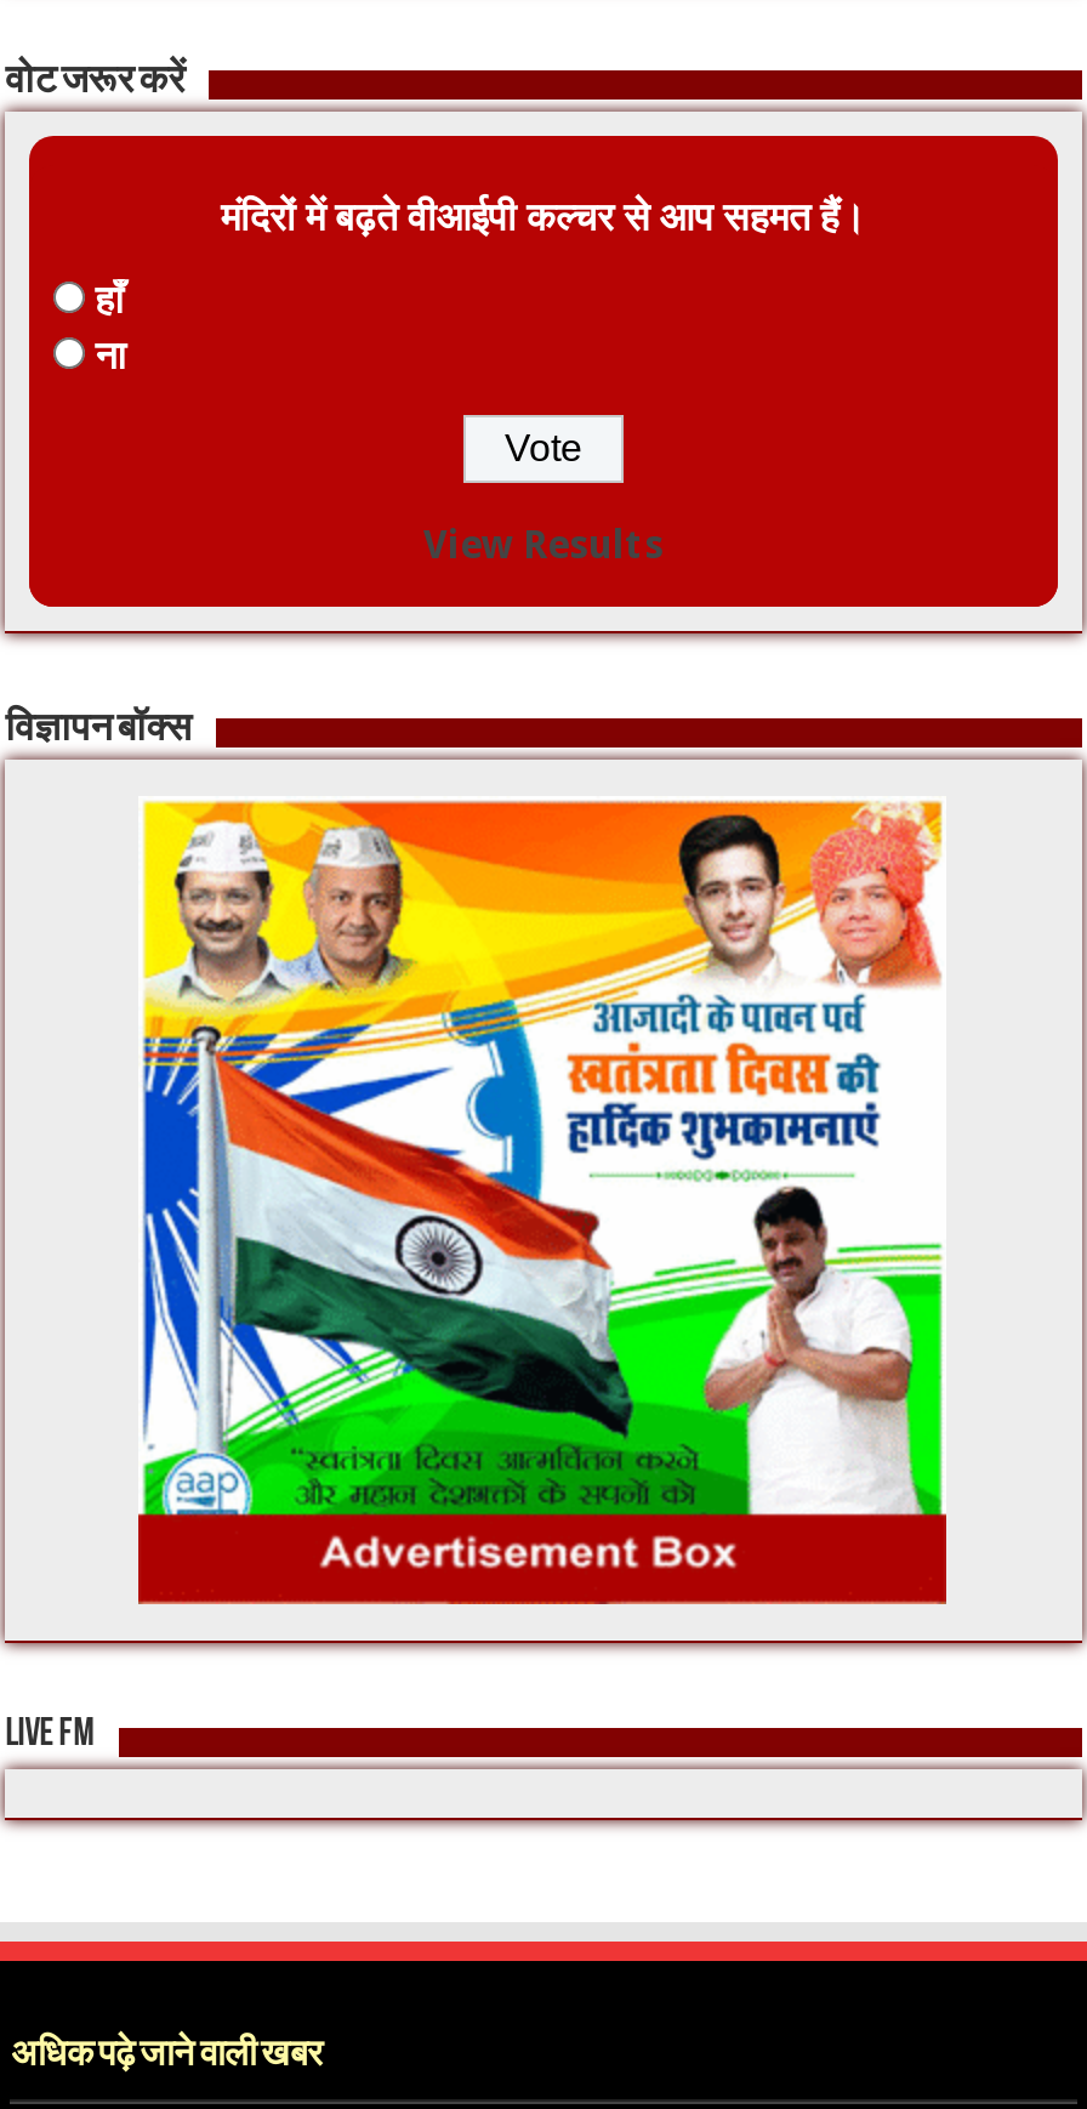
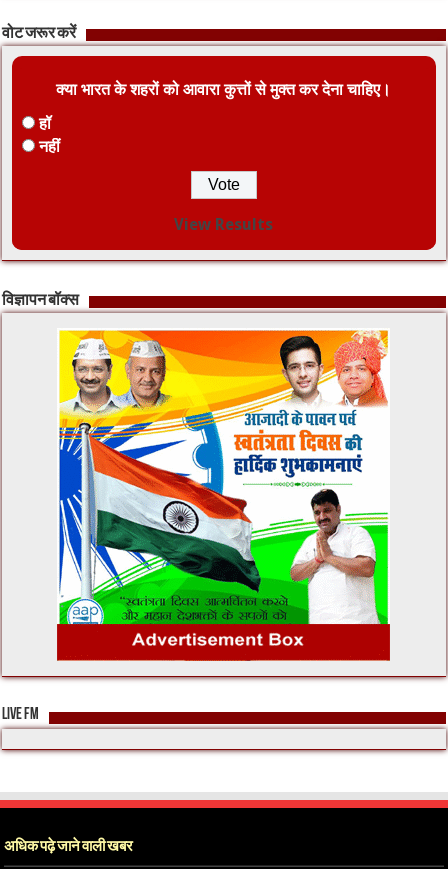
- मंदिरों में बढ़ते वीआईपी कल्चर से आप सहमत हैं।
+ क्या भारत के शहरों को आवारा कुत्तों से मुक्त कर देना चाहिए।

- हाँ
- ना
+ हॉ
+ नहीं
